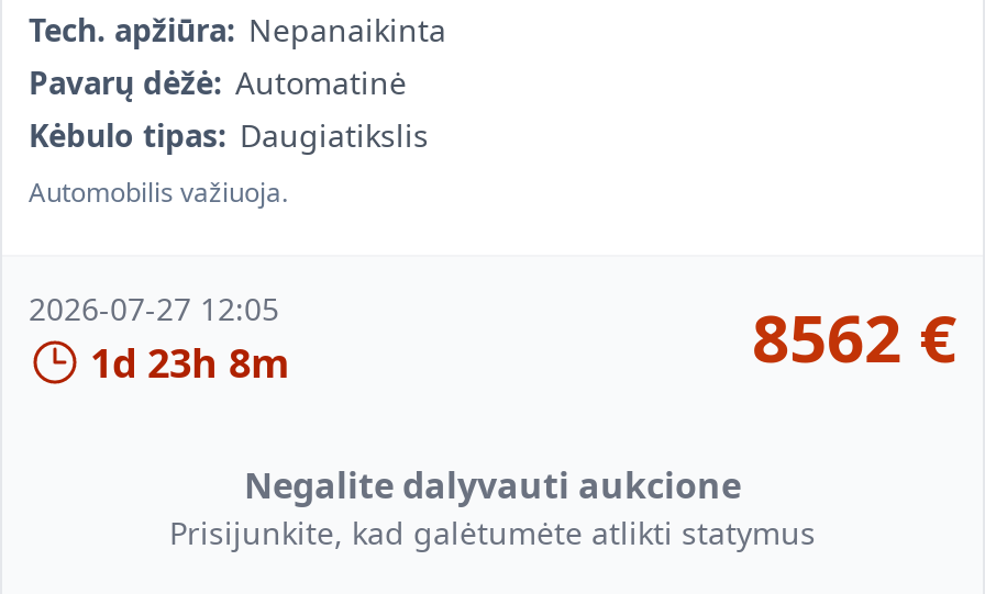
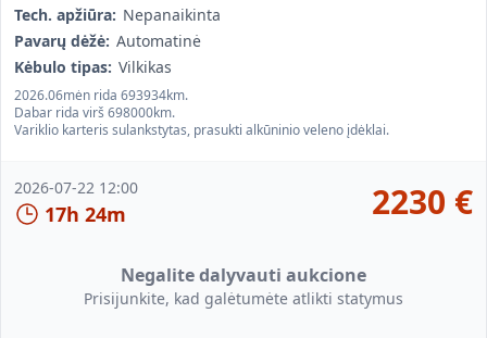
- Kėbulo tipas: Daugiatikslis
- Automobilis važiuoja.
+ Kėbulo tipas: Vilkikas
+ 2026.06mėn rida 693934km.
+ Dabar rida virš 698000km.
+ Variklio karteris sulankstytas, prasukti alkūninio veleno įdėklai.

- 2026-07-27 12:05
- 1d 23h 8m
- 8562 €
+ 2026-07-22 12:00
+ 17h 24m
+ 2230 €
